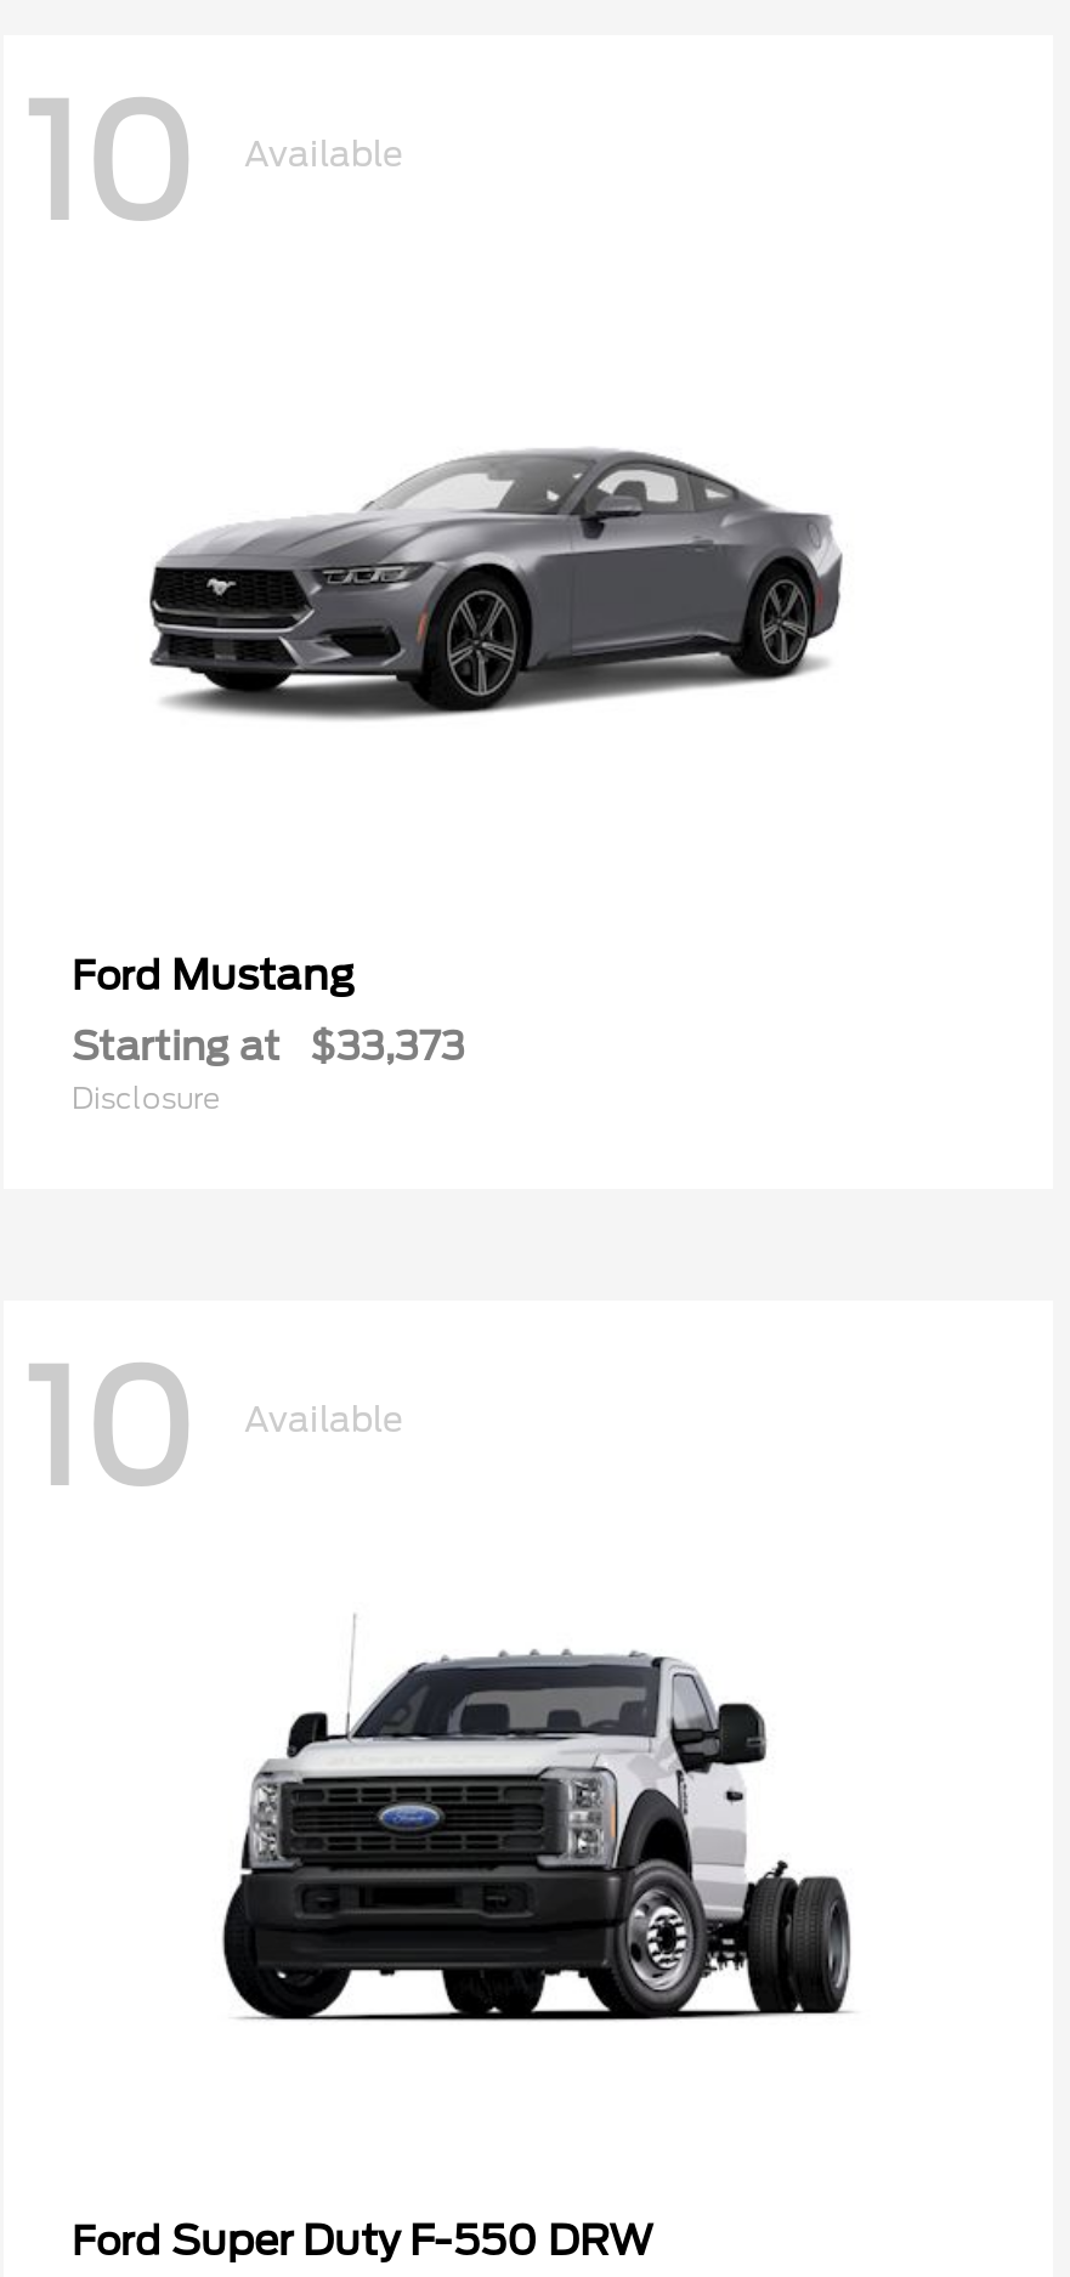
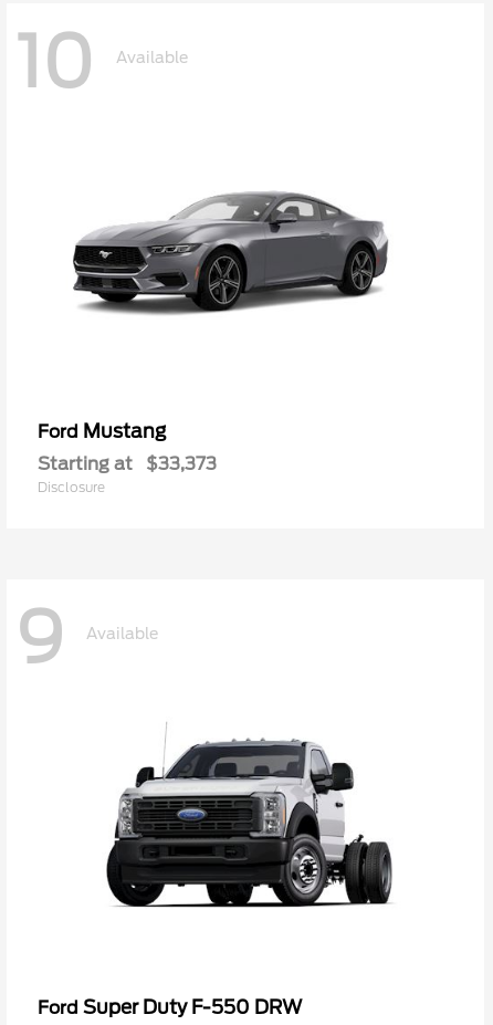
- 10 Available
+ 9 Available
